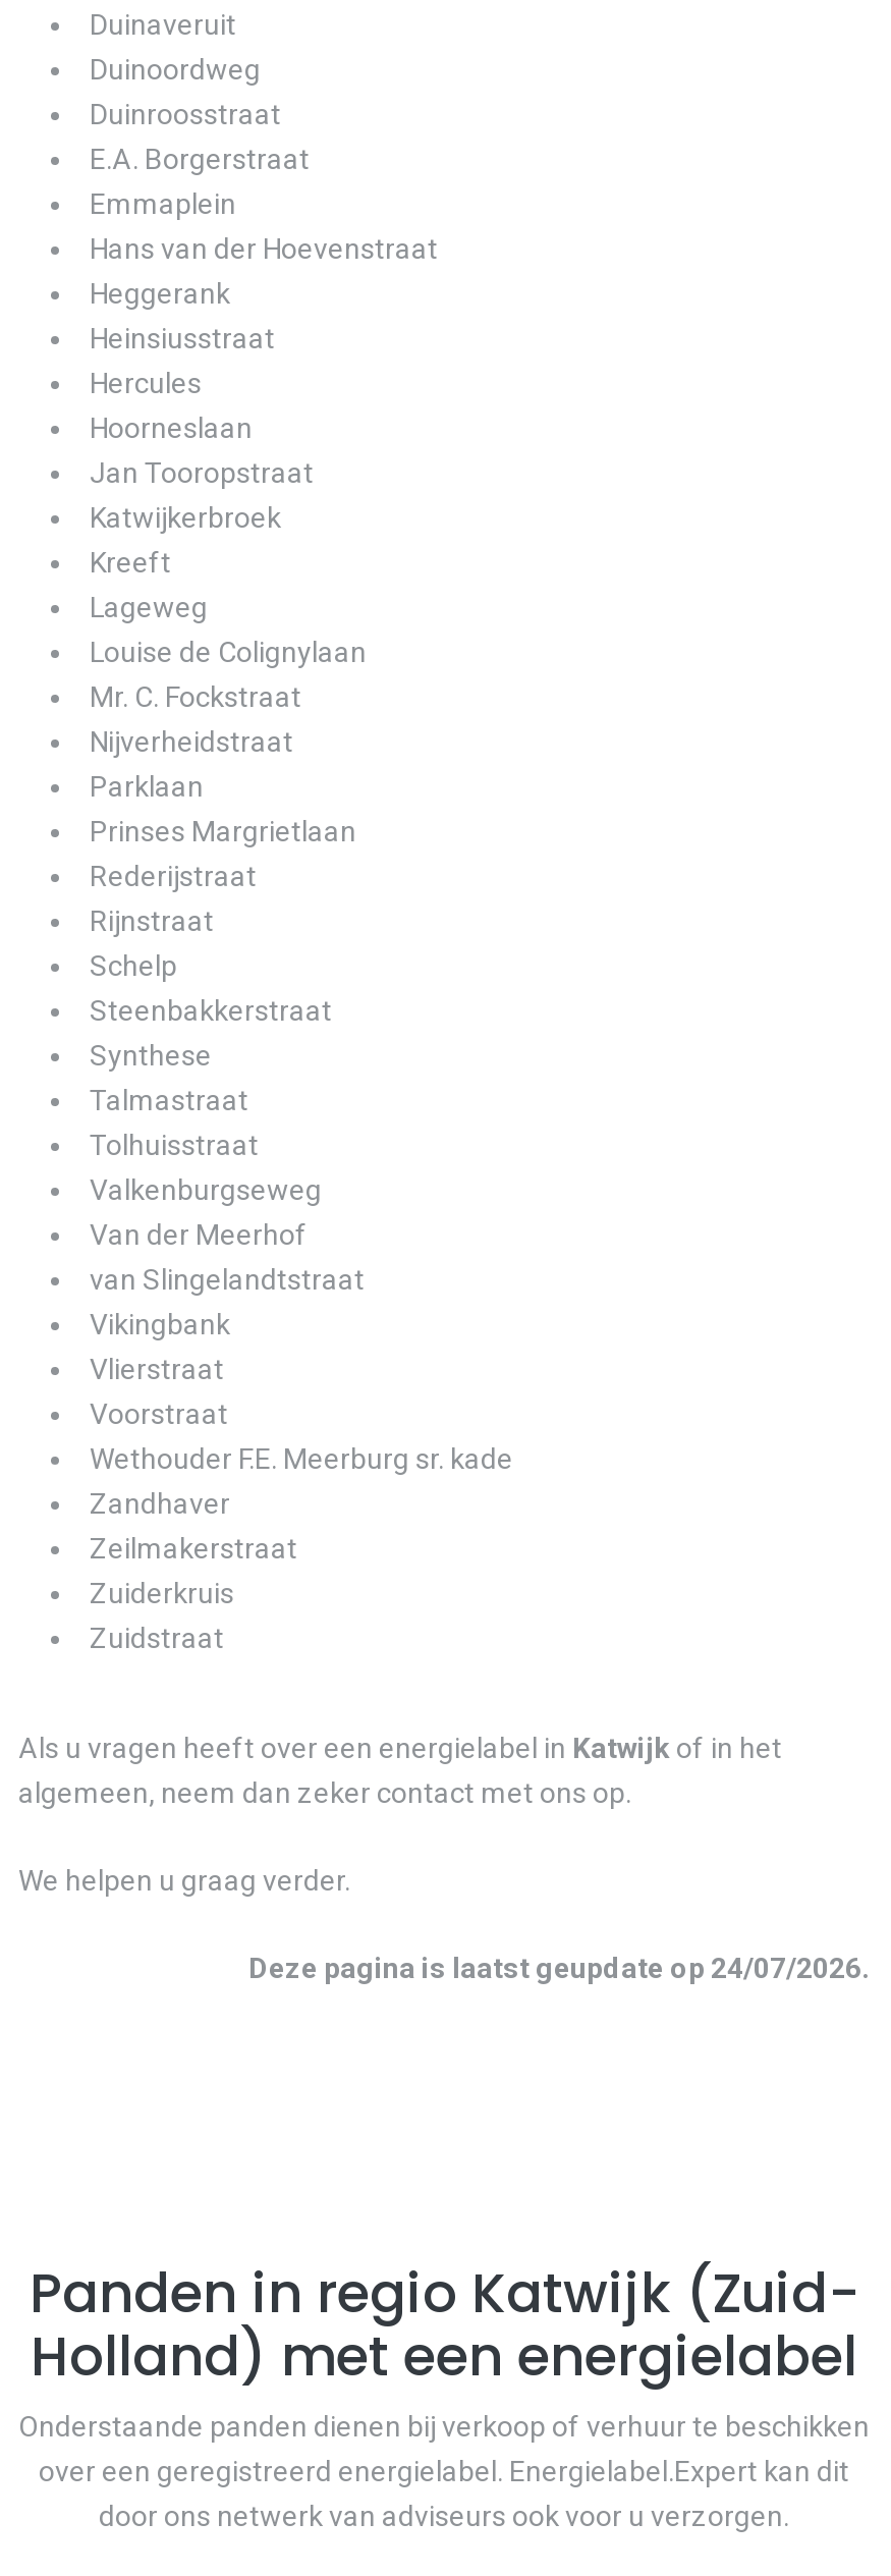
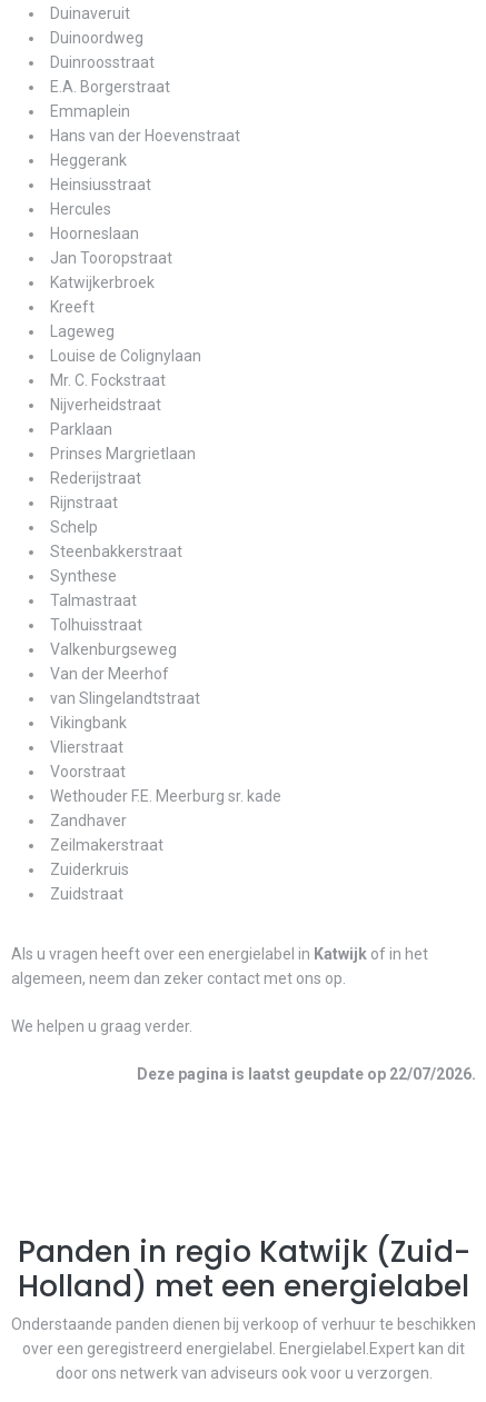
- Deze pagina is laatst geupdate op 24/07/2026.
+ Deze pagina is laatst geupdate op 22/07/2026.
